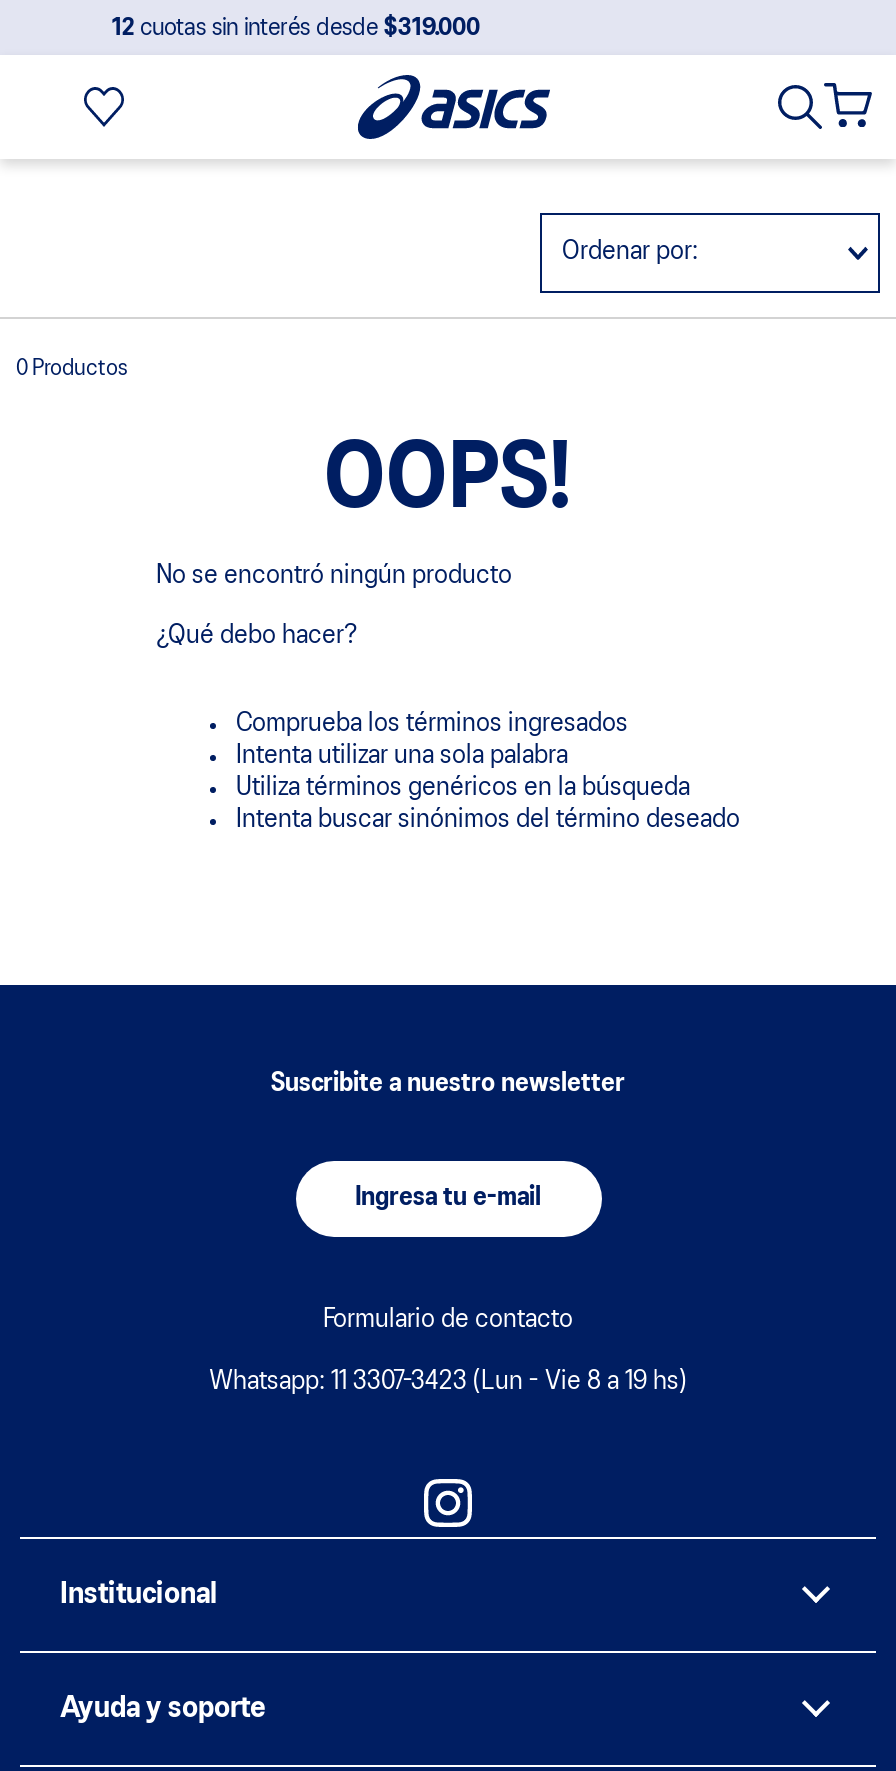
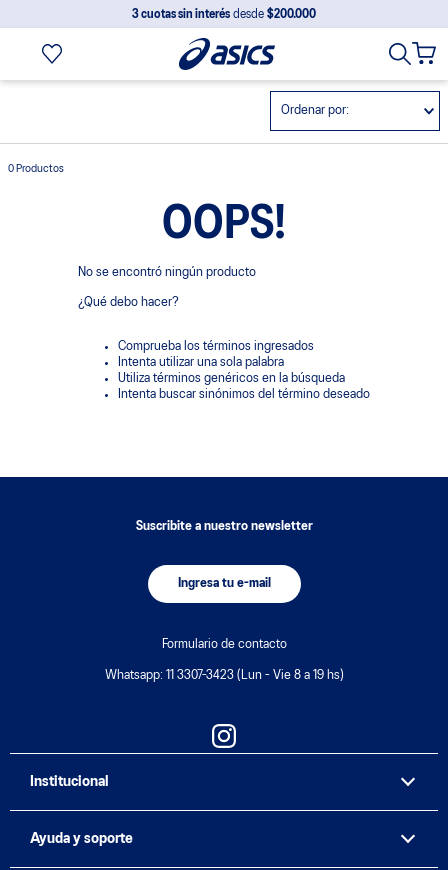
- 12 cuotas sin interés desde $319.000
+ 3 cuotas sin interés desde $200.000
